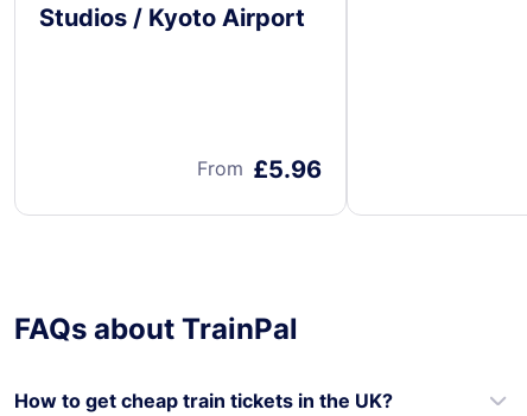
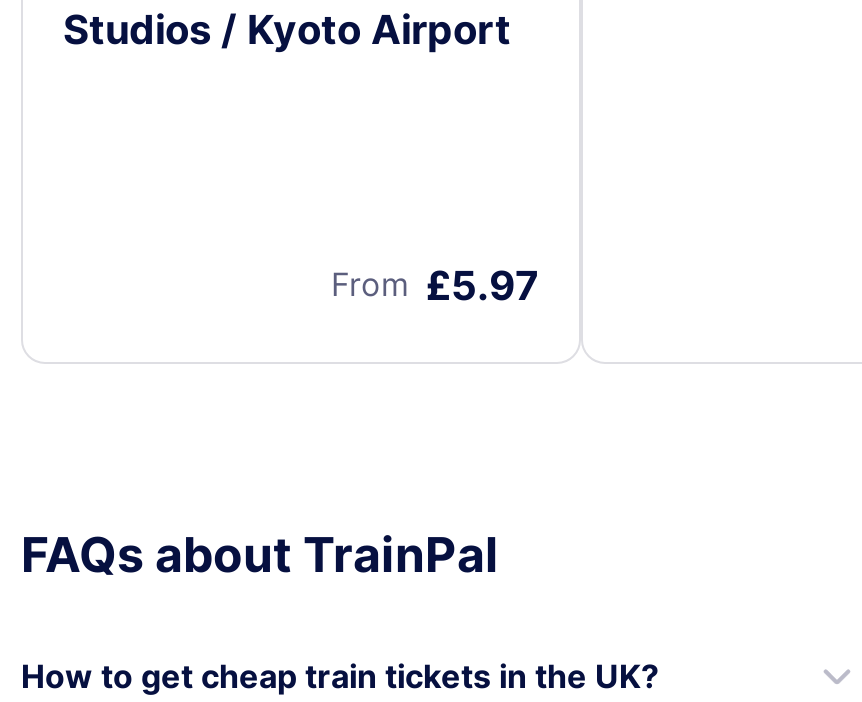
- From £5.96
+ From £5.97
